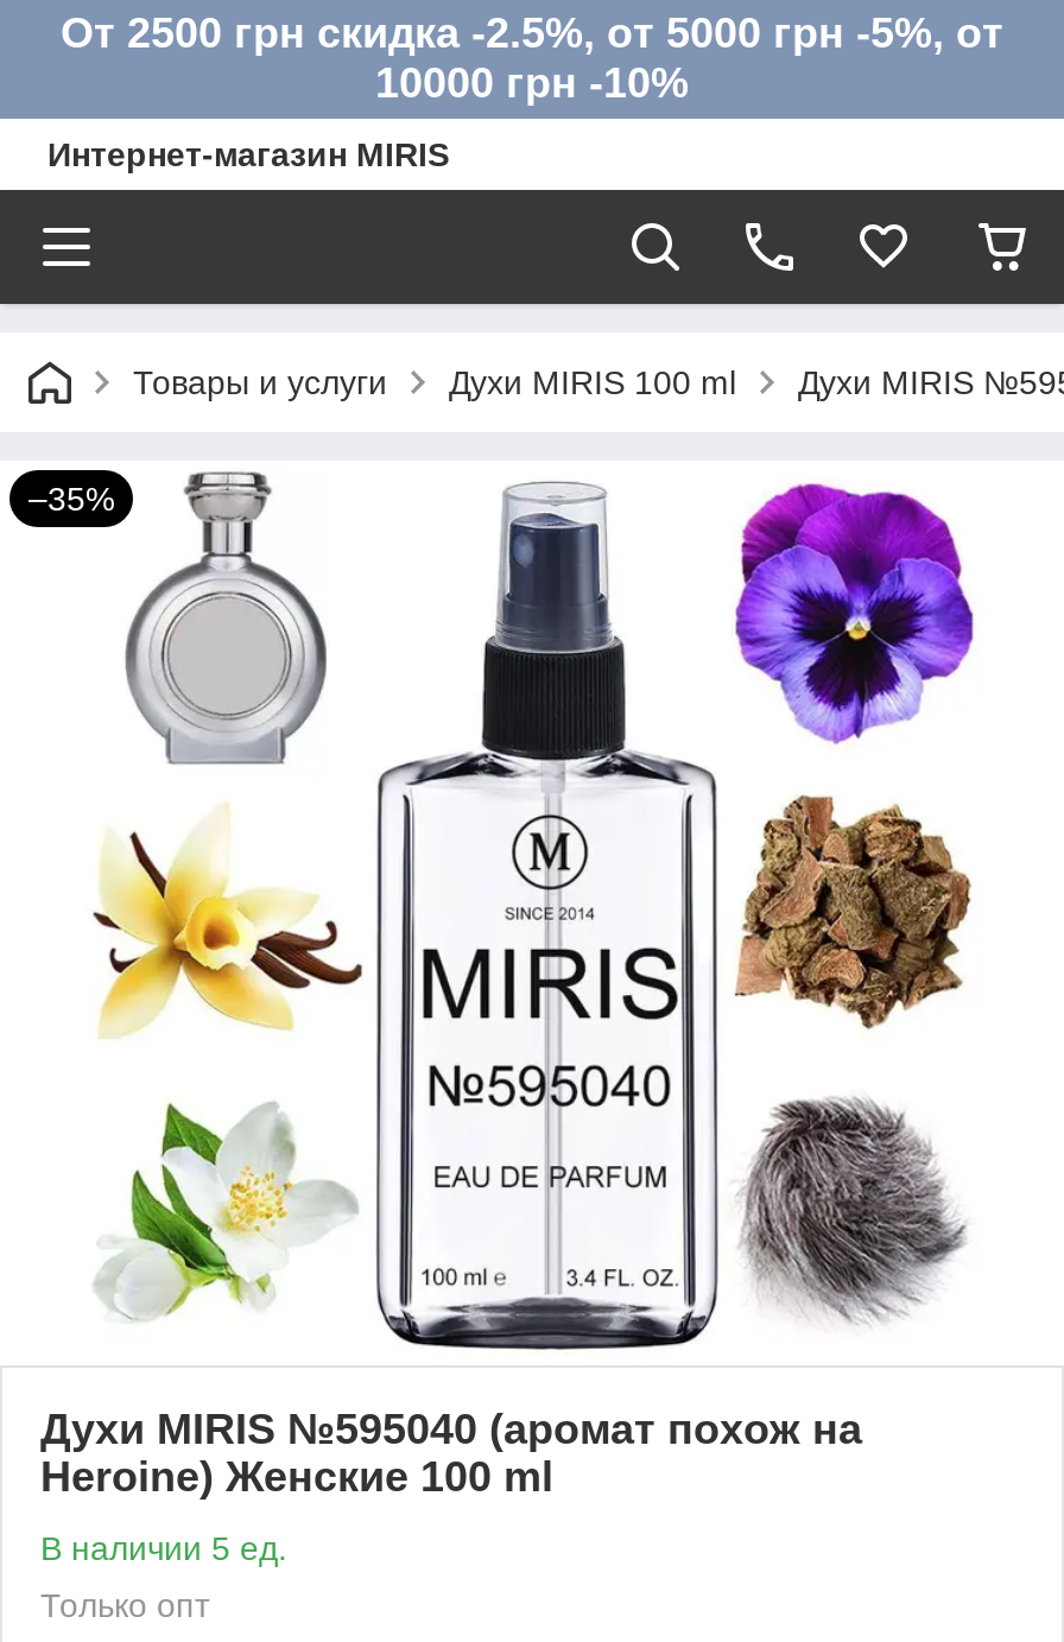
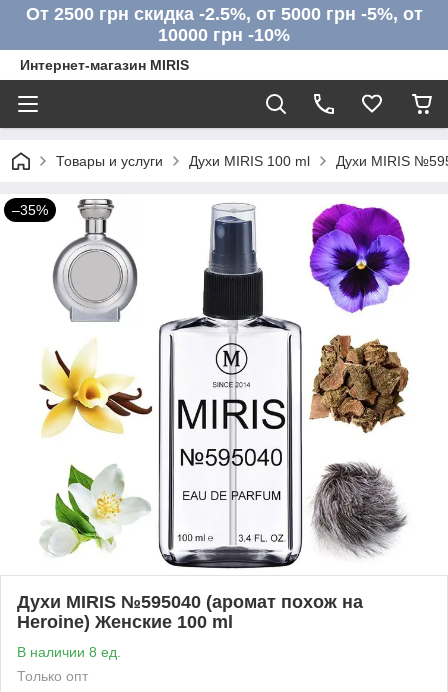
- В наличии 5 ед.
+ В наличии 8 ед.
